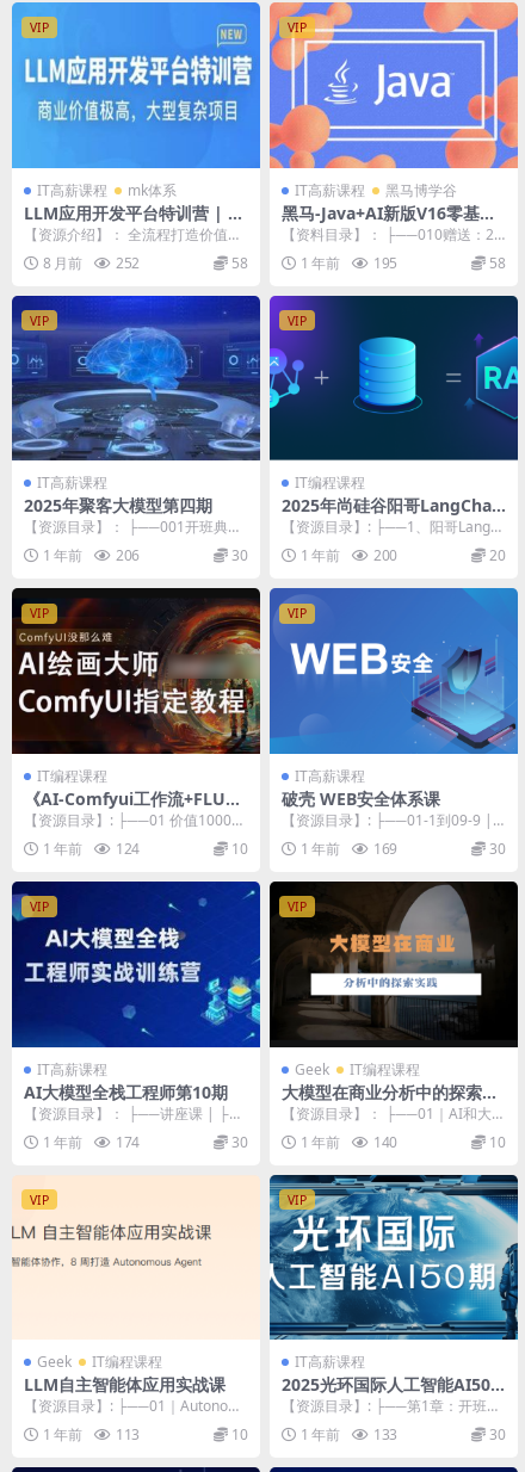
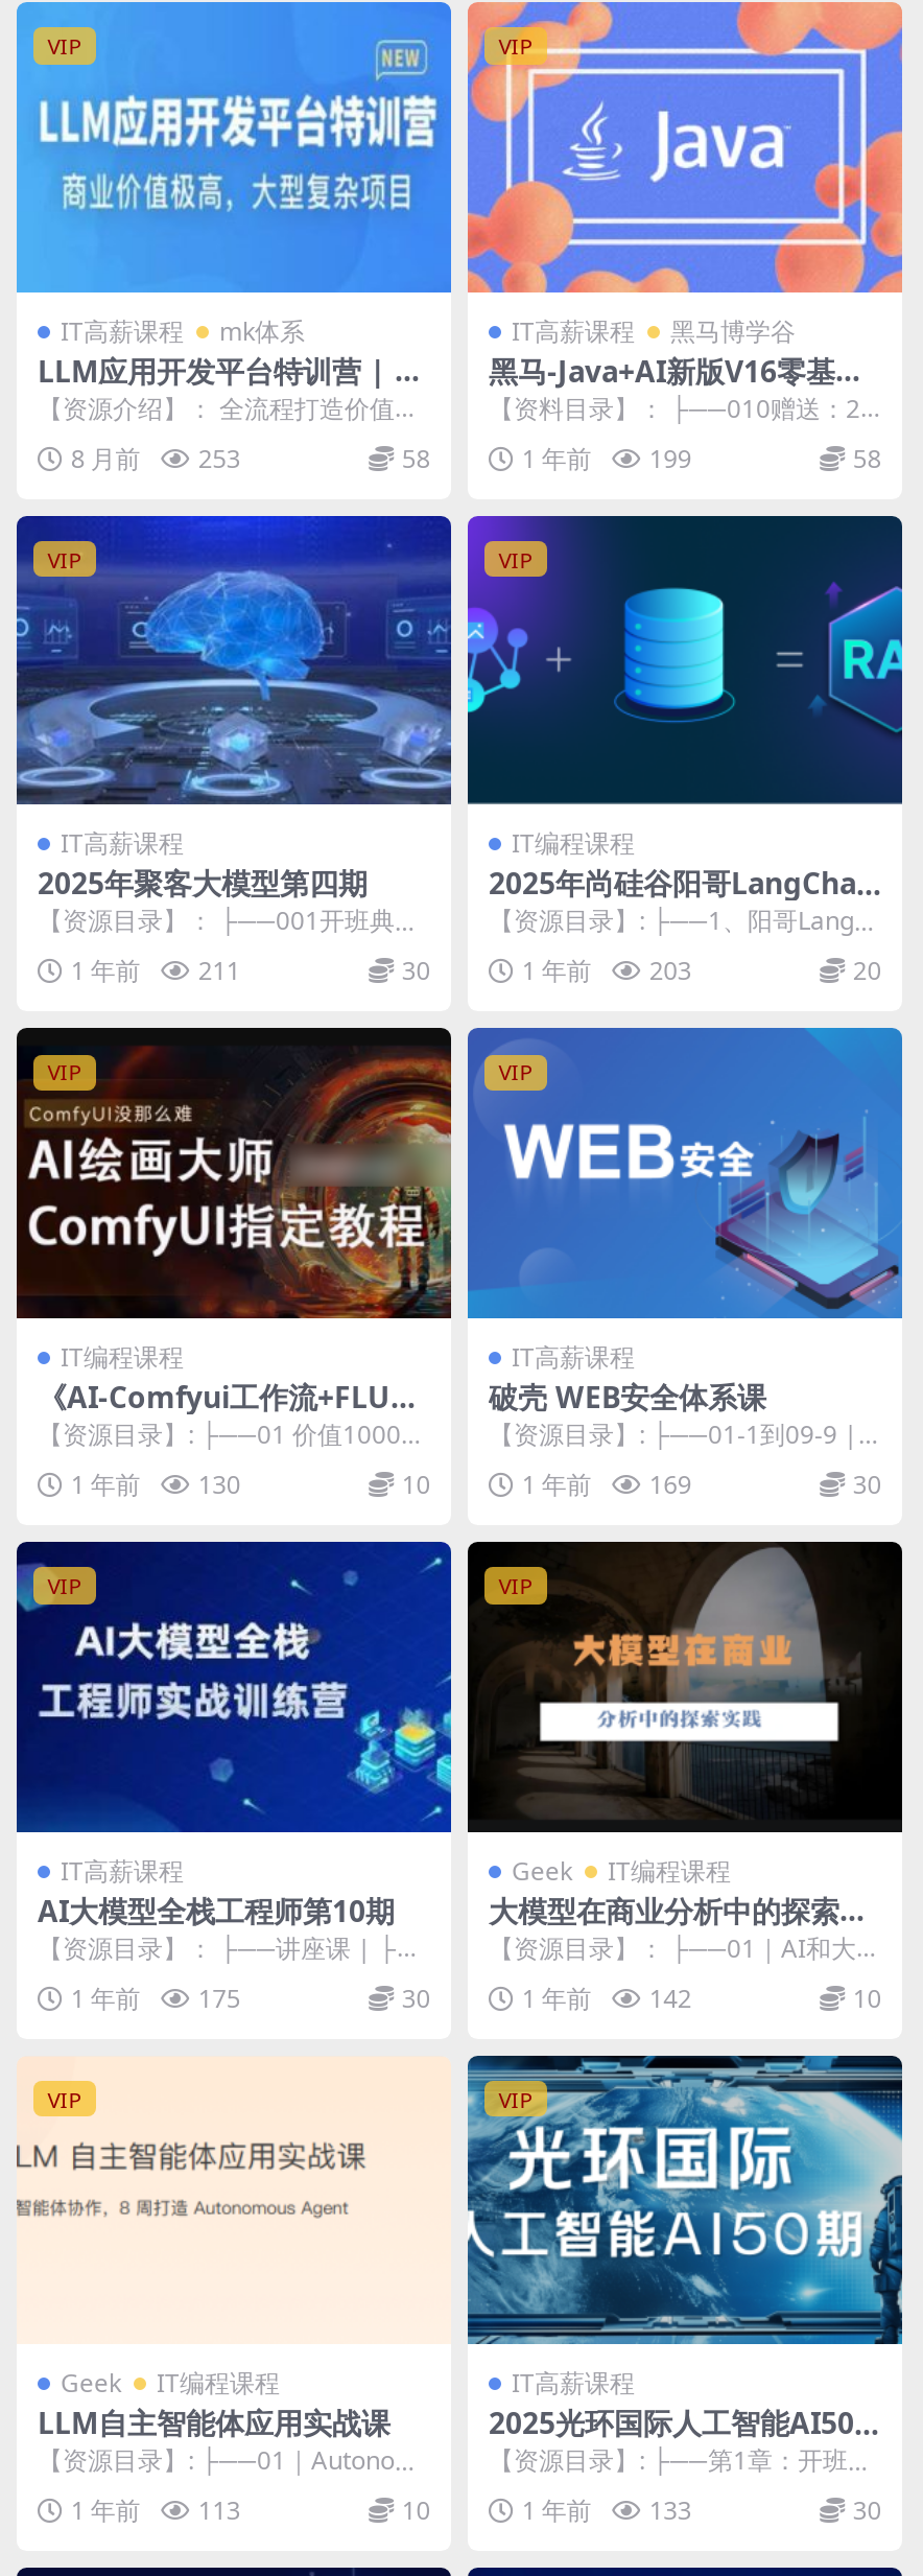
- 252
+ 253

- 195
+ 199

- 1 年前 206
+ 1 年前 211

- 1 年前 200
+ 1 年前 203

- 1 年前 124
+ 1 年前 130

- 174
+ 175

- 1 年前 140
+ 1 年前 142
